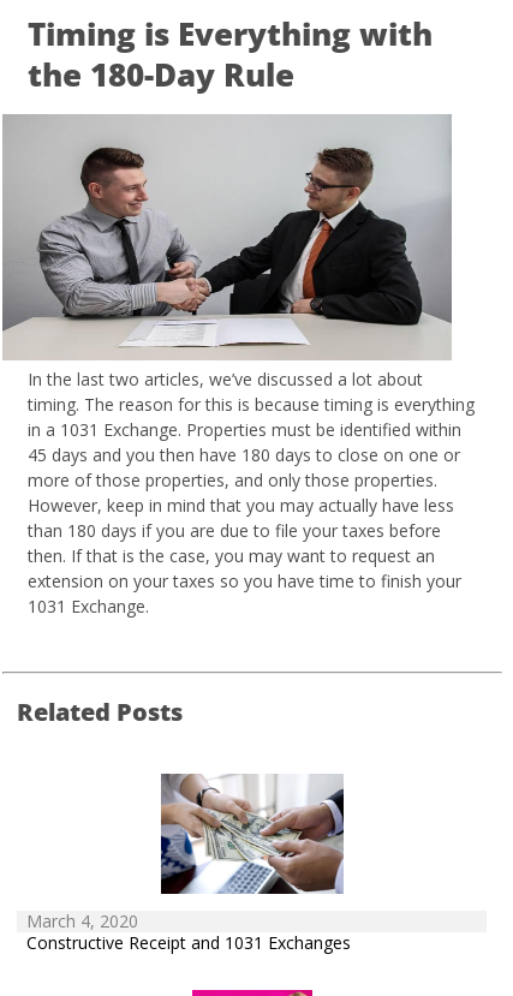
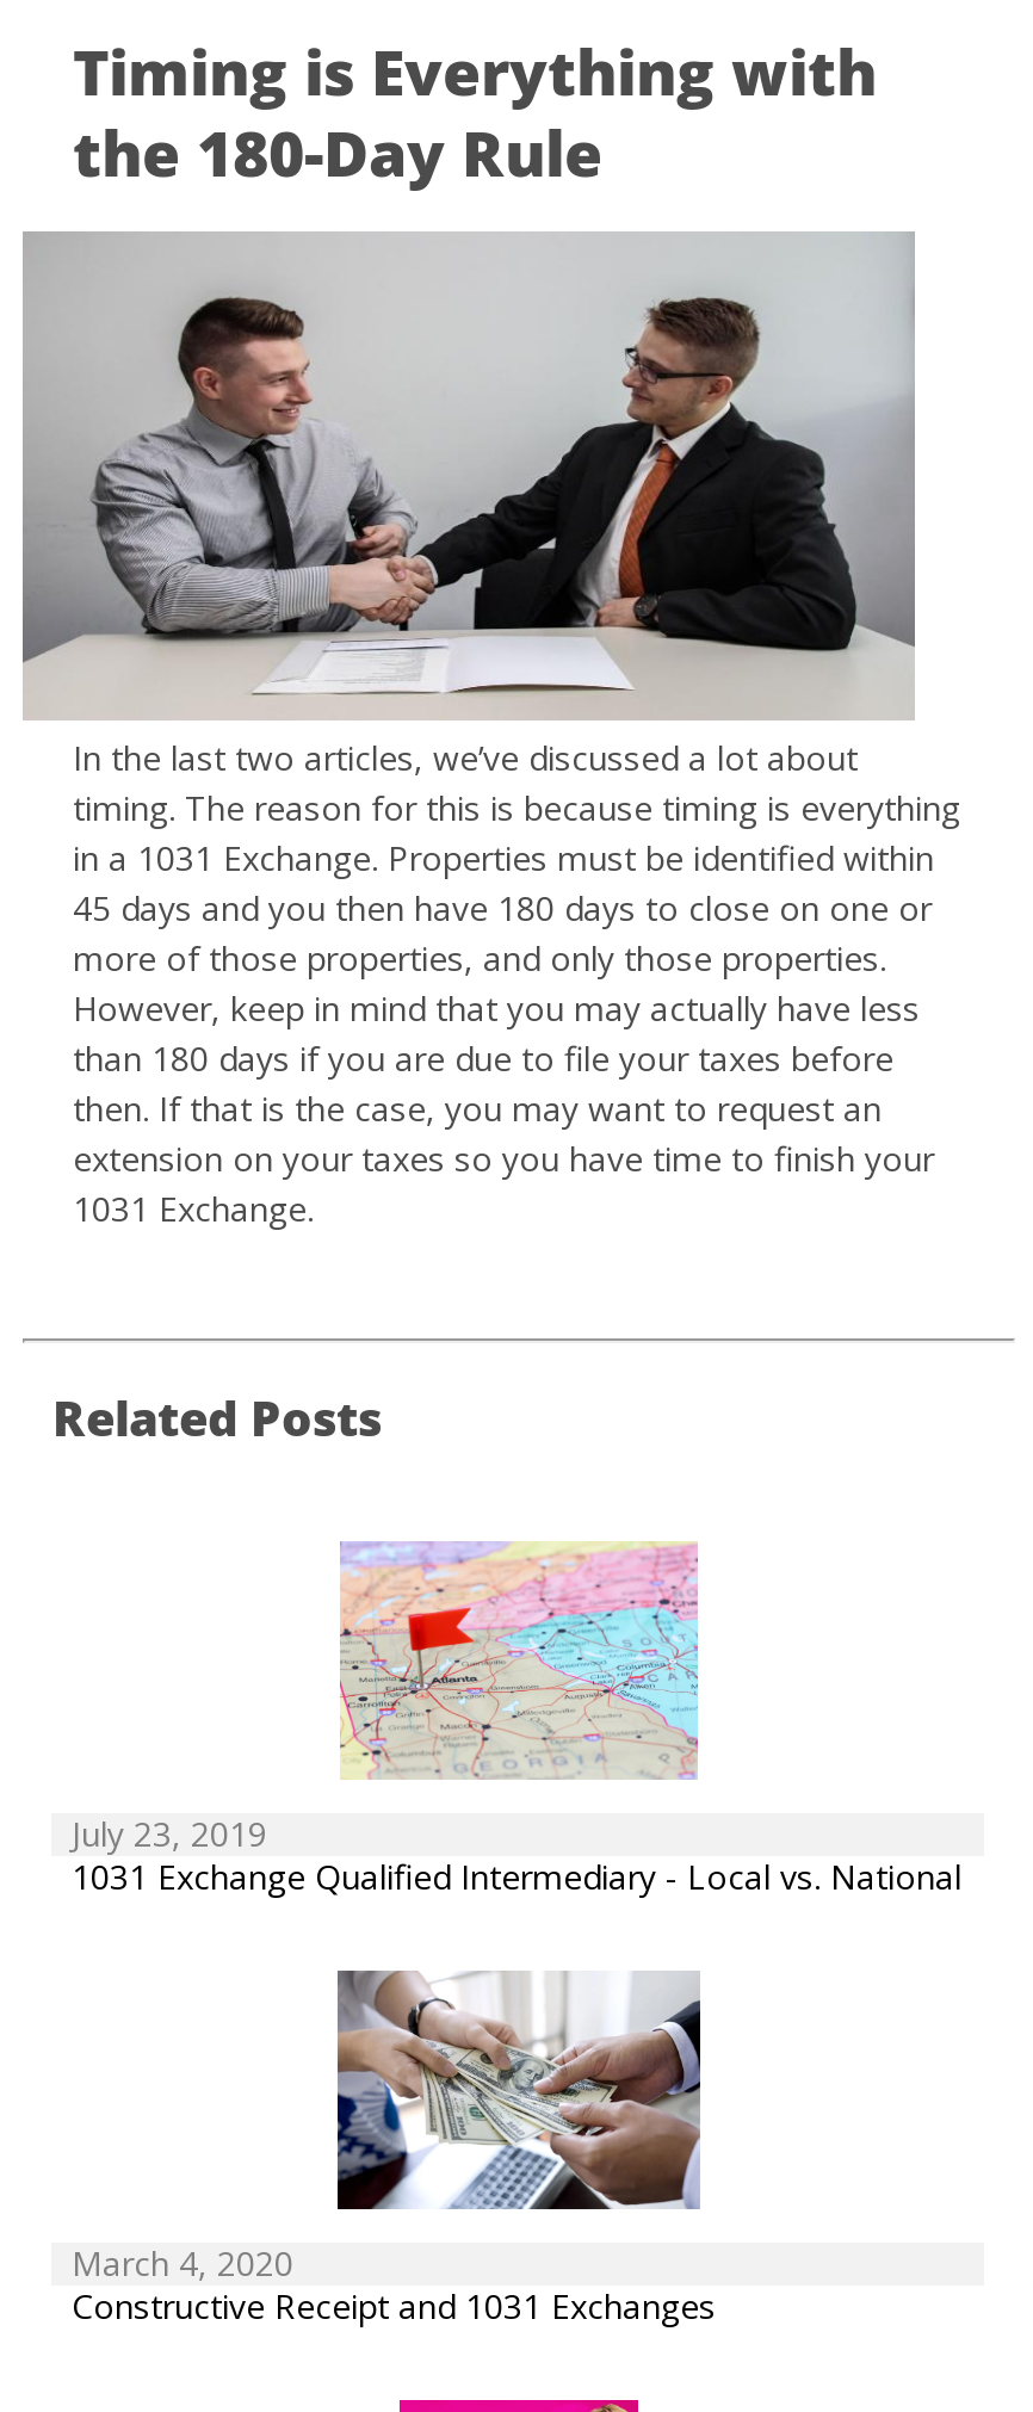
+ [image]
+ July 23, 2019
+ 1031 Exchange Qualified Intermediary - Local vs. National
